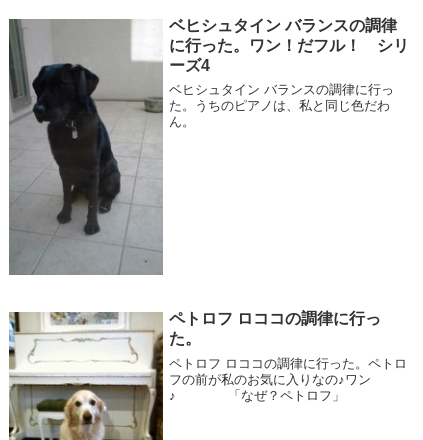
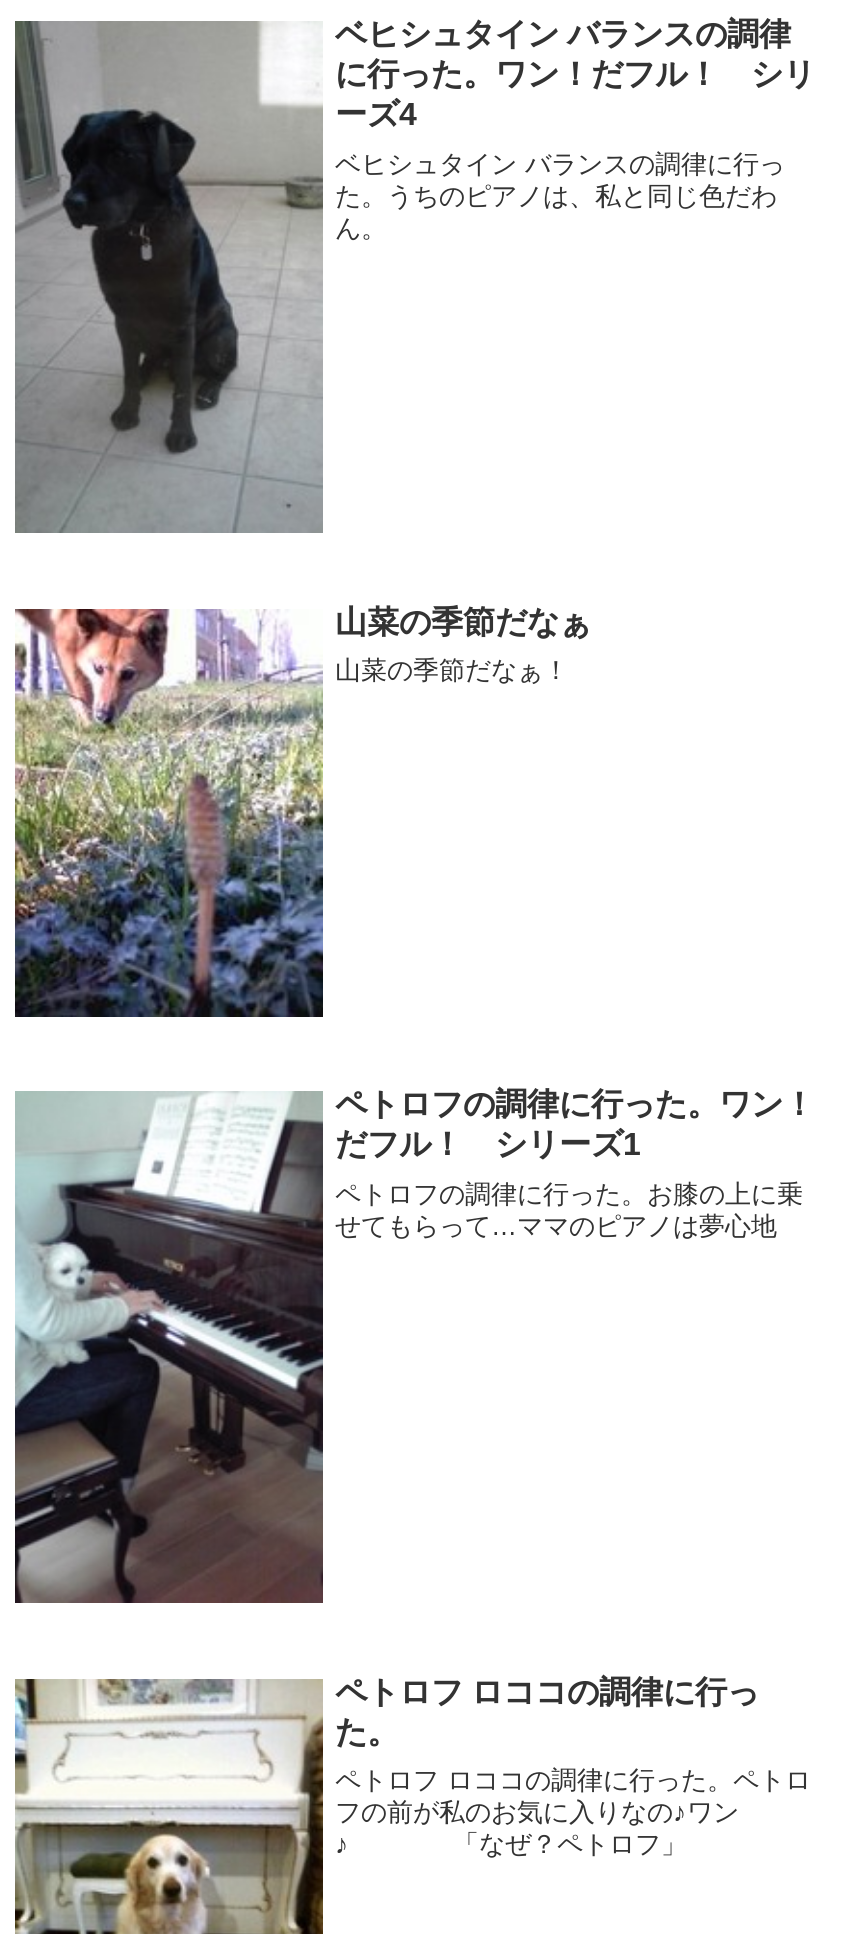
+ [image]
+ 山菜の季節だなぁ
+ 山菜の季節だなぁ！

+ [image]
+ ペトロフの調律に行った。ワン！
+ だフル！ シリーズ1
+ ペトロフの調律に行った。お膝の上に乗
+ せてもらって…ママのピアノは夢心地
